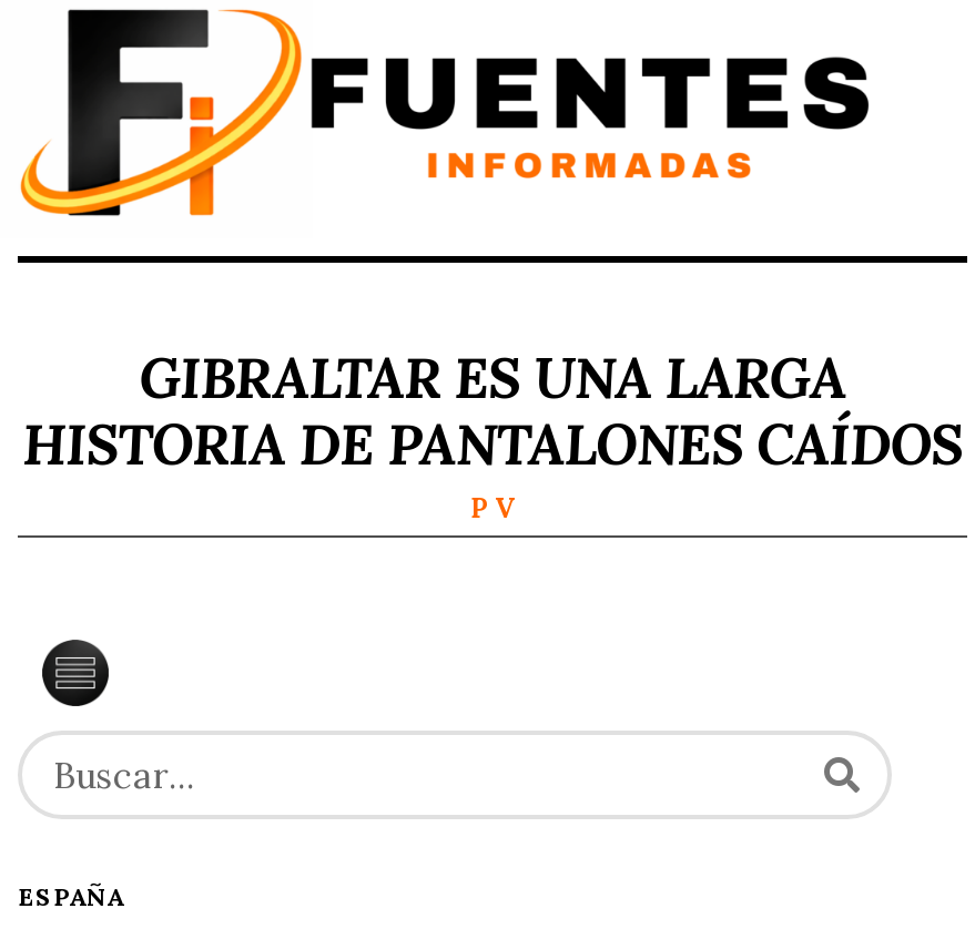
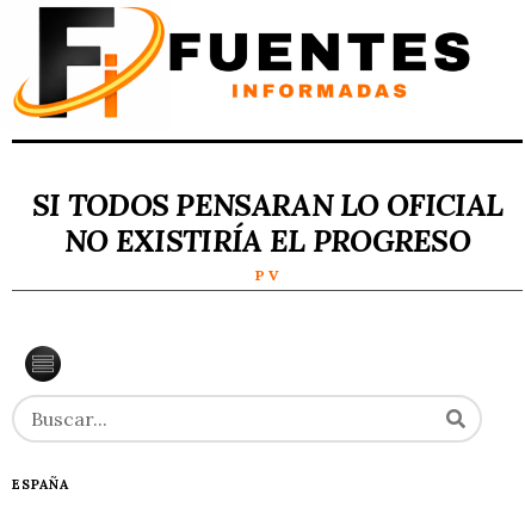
- GIBRALTAR ES UNA LARGA
- HISTORIA DE PANTALONES CAÍDOS
+ SI TODOS PENSARAN LO OFICIAL
+ NO EXISTIRÍA EL PROGRESO
